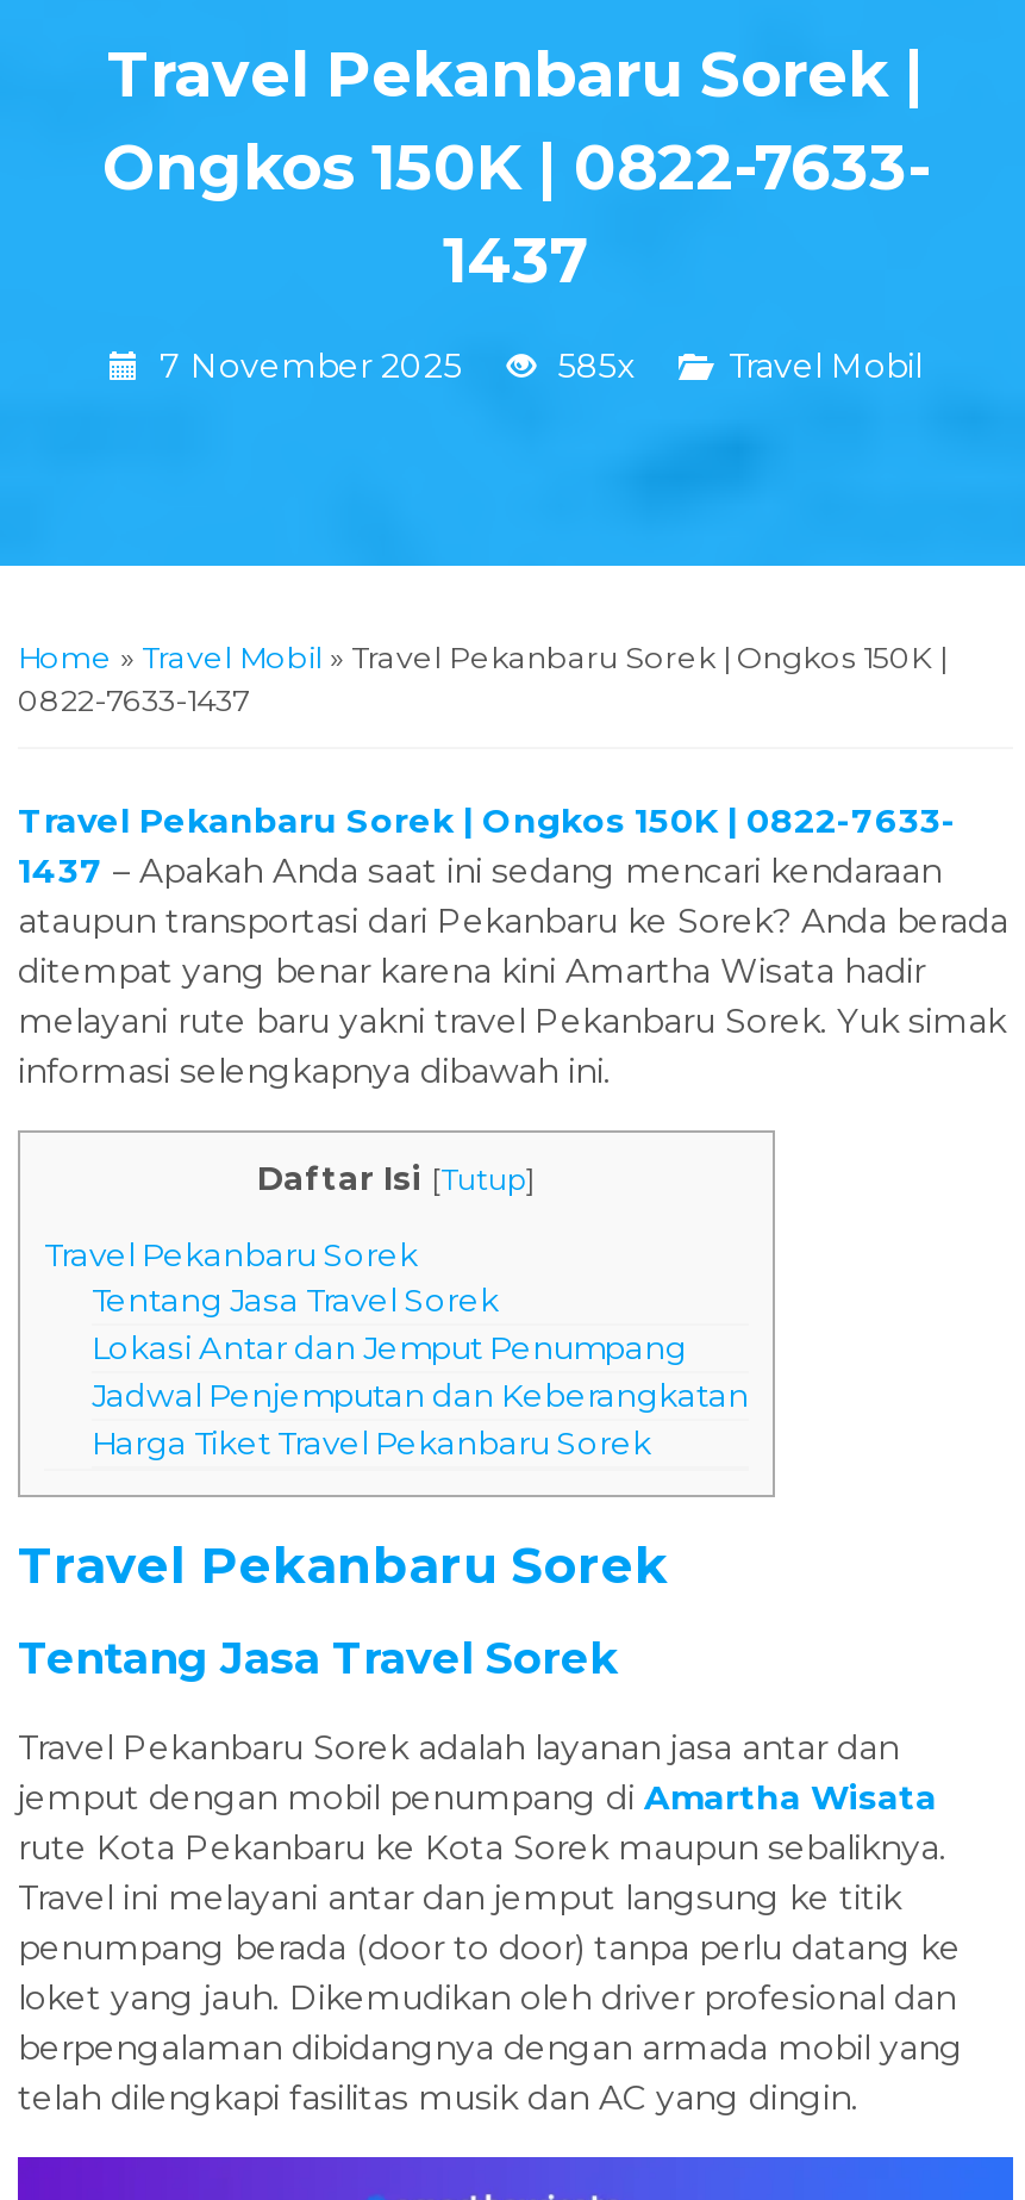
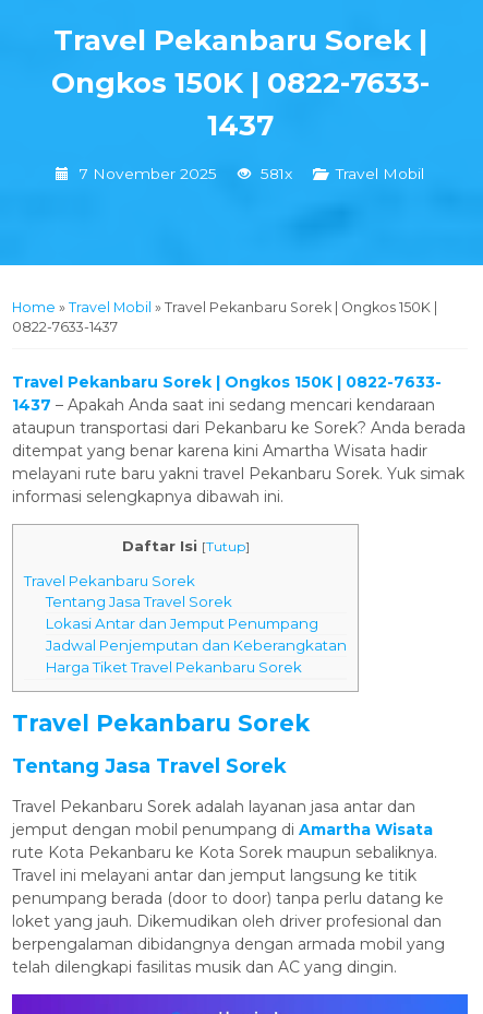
- 7 November 2025 585x
+ 7 November 2025 581x
